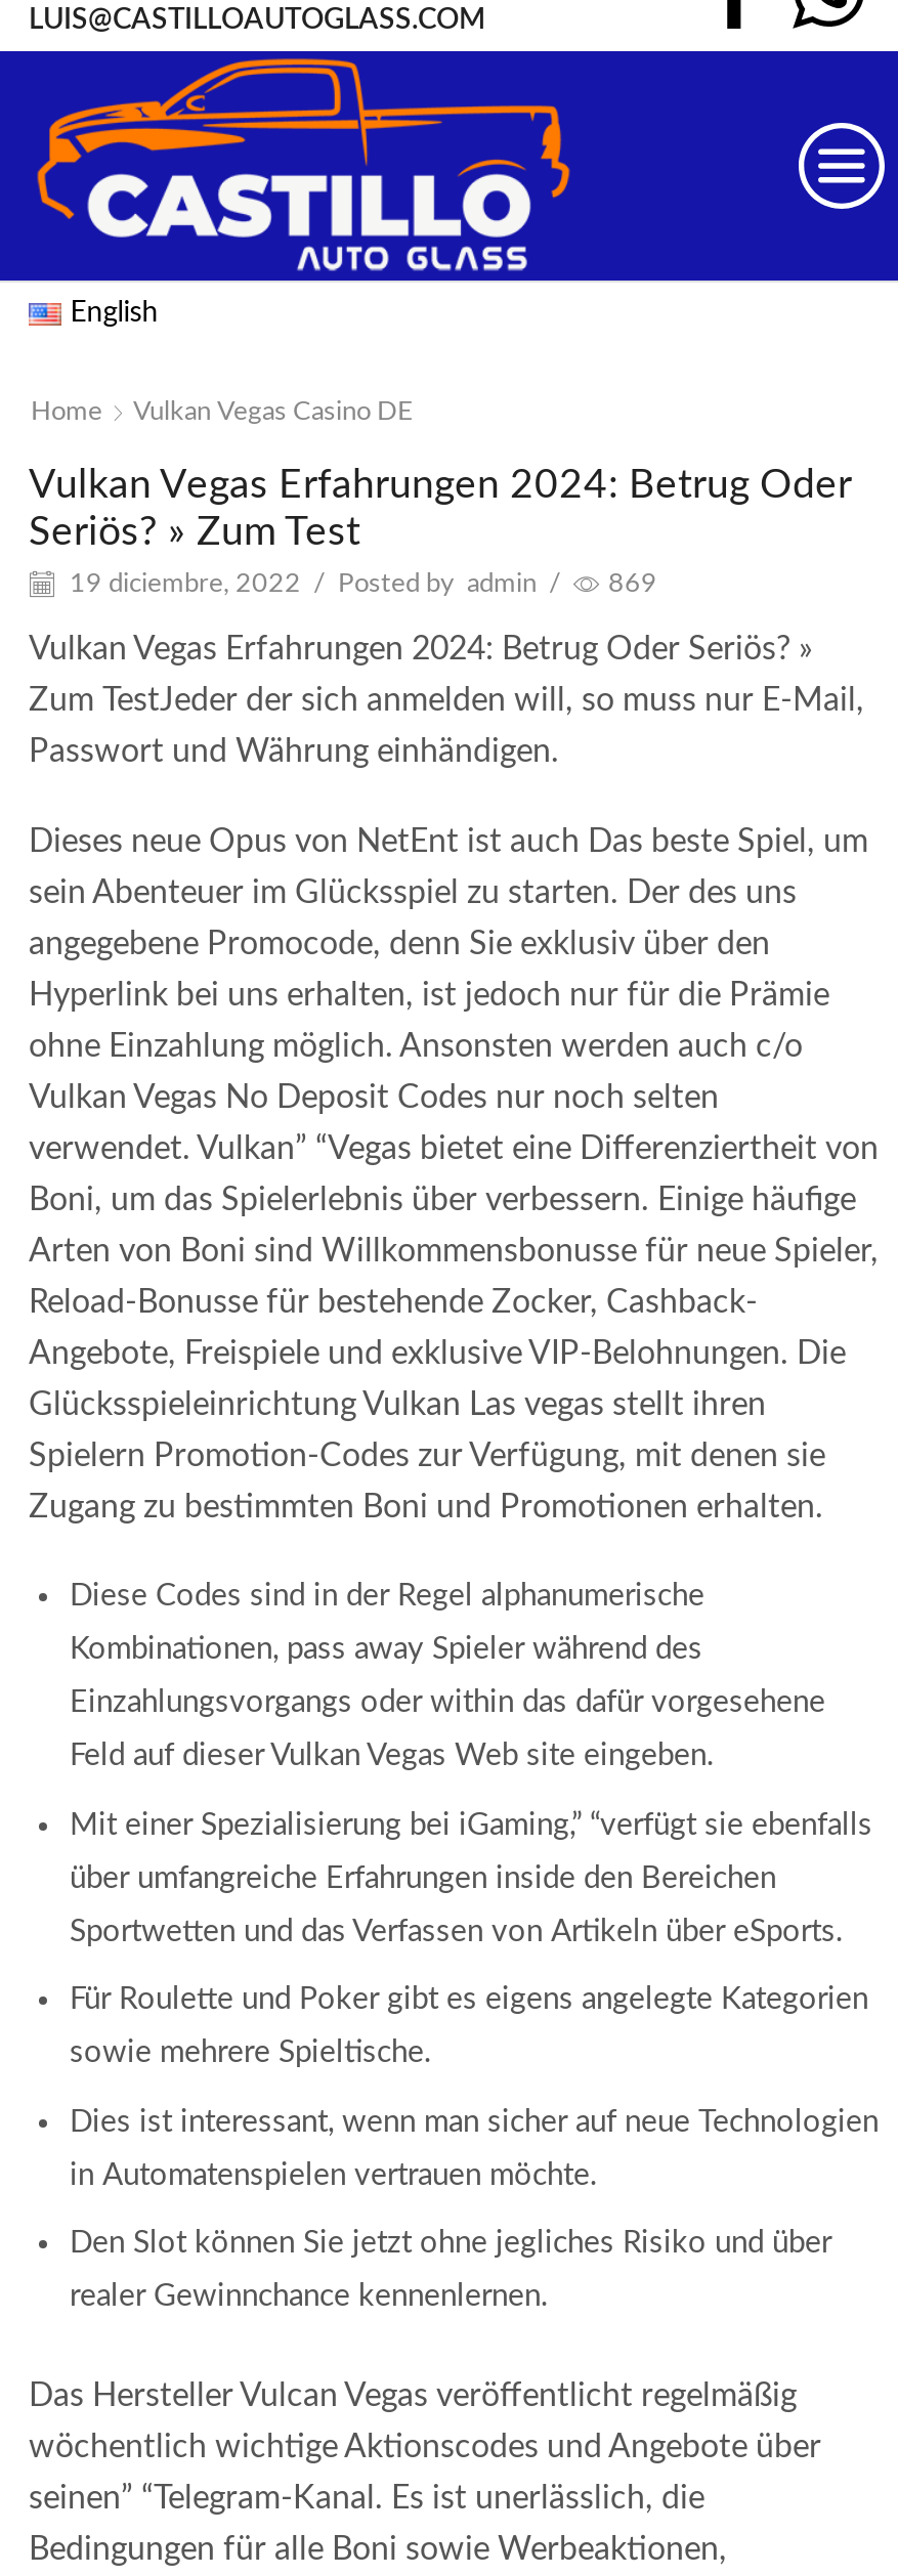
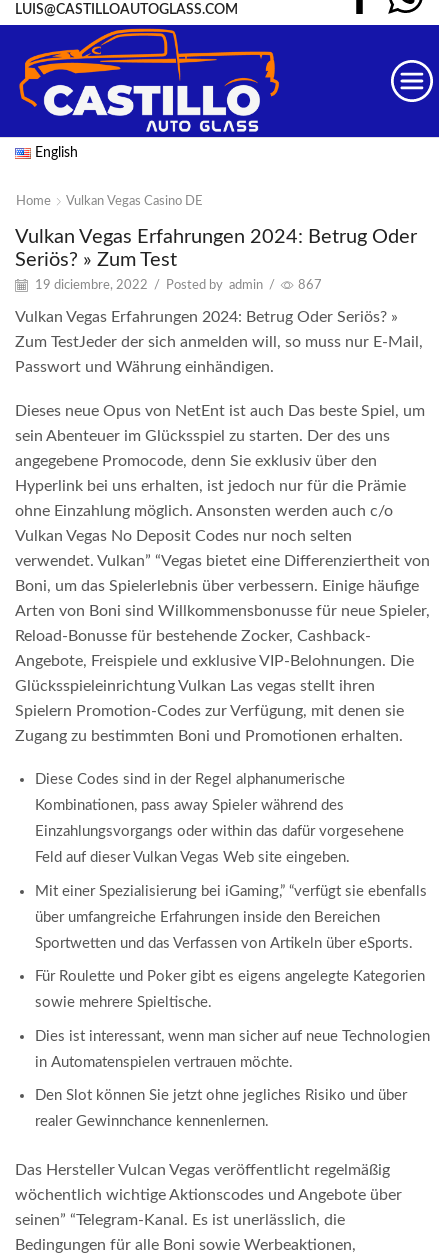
- 19 diciembre, 2022 / Posted by admin / 869
+ 19 diciembre, 2022 / Posted by admin / 867
